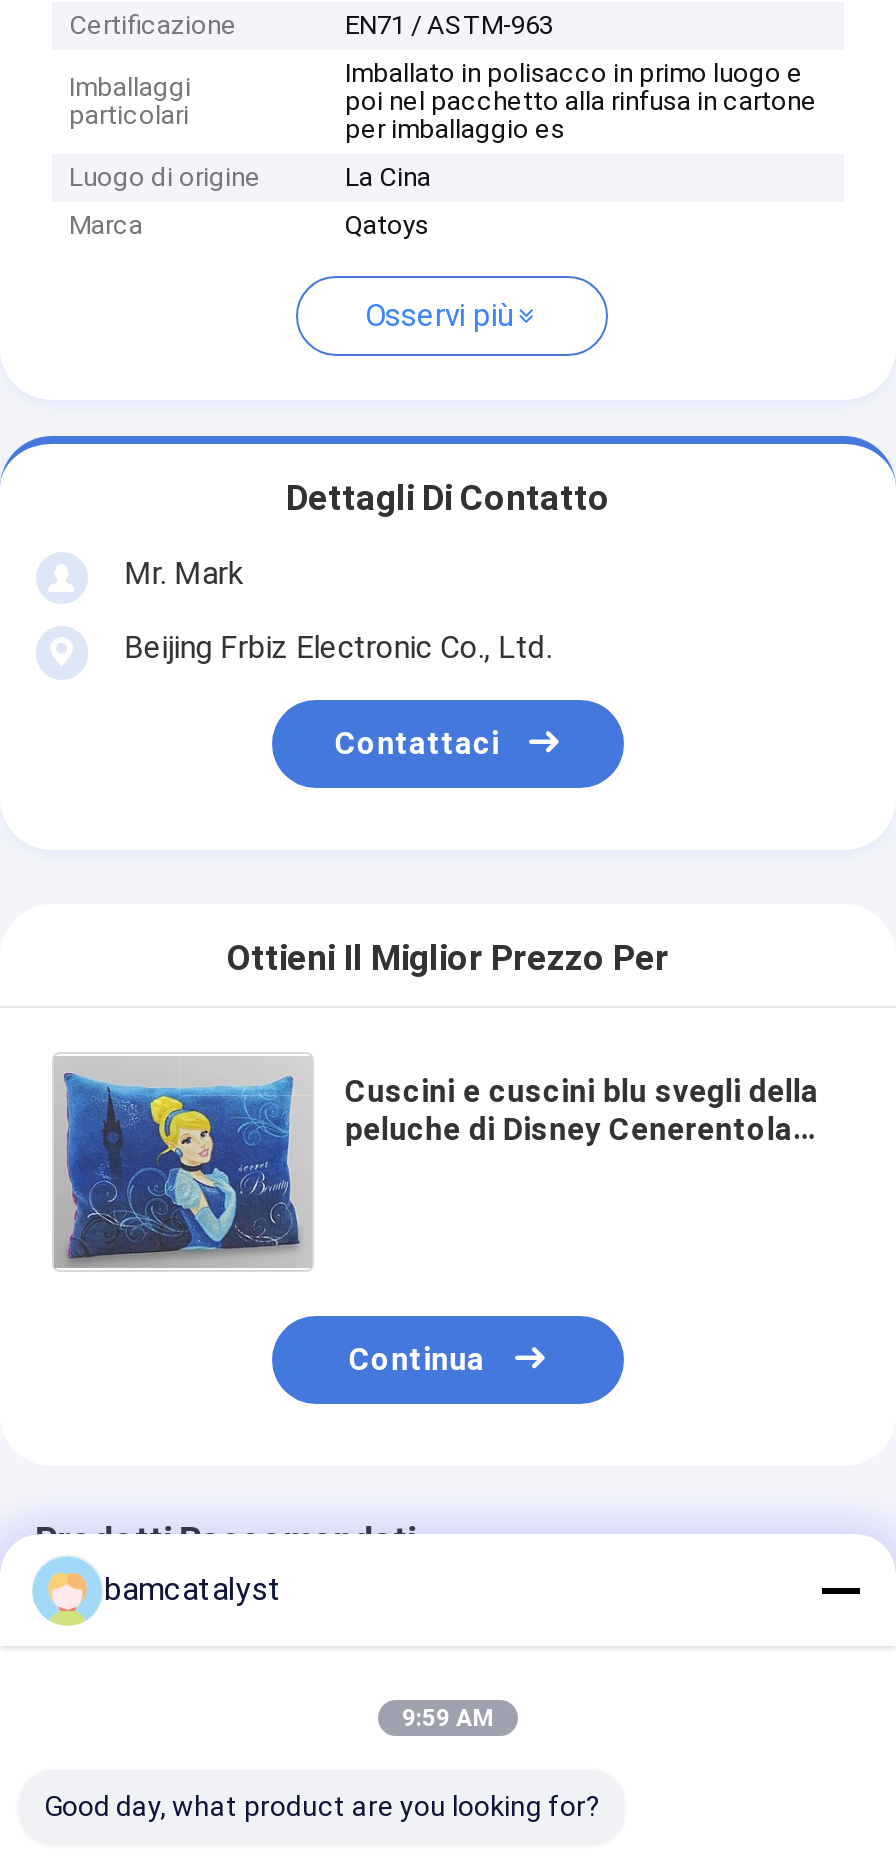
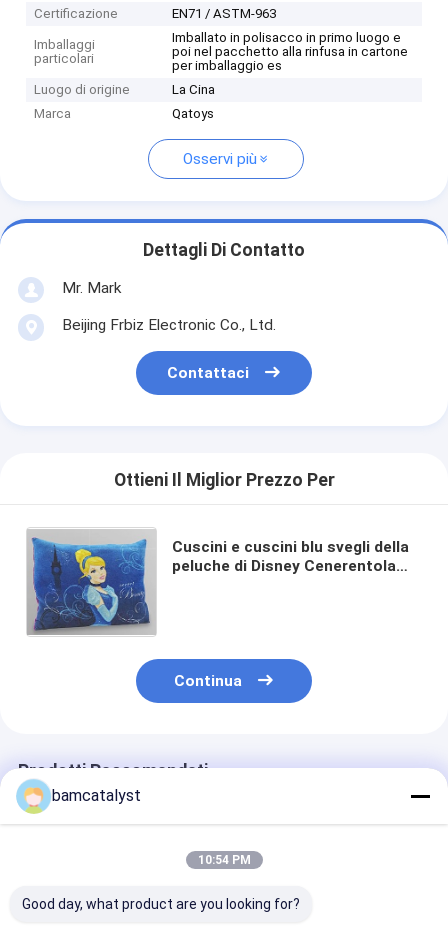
- 9:59 AM
+ 10:54 PM
